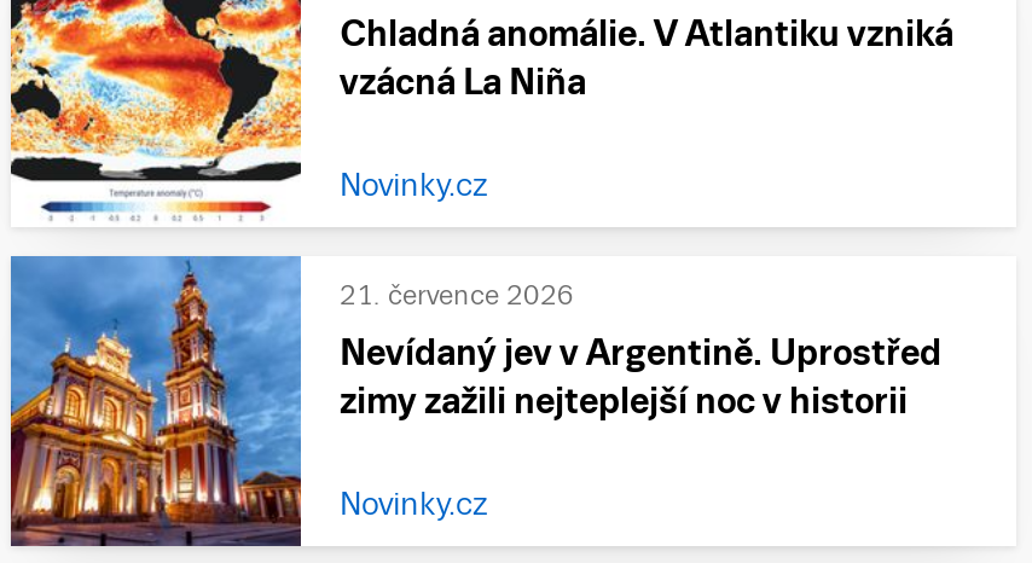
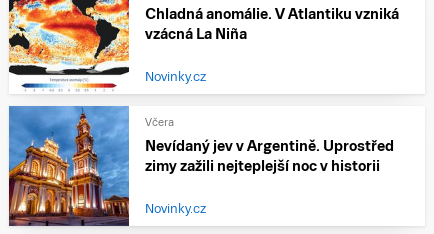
- 21. července 2026
+ Včera
